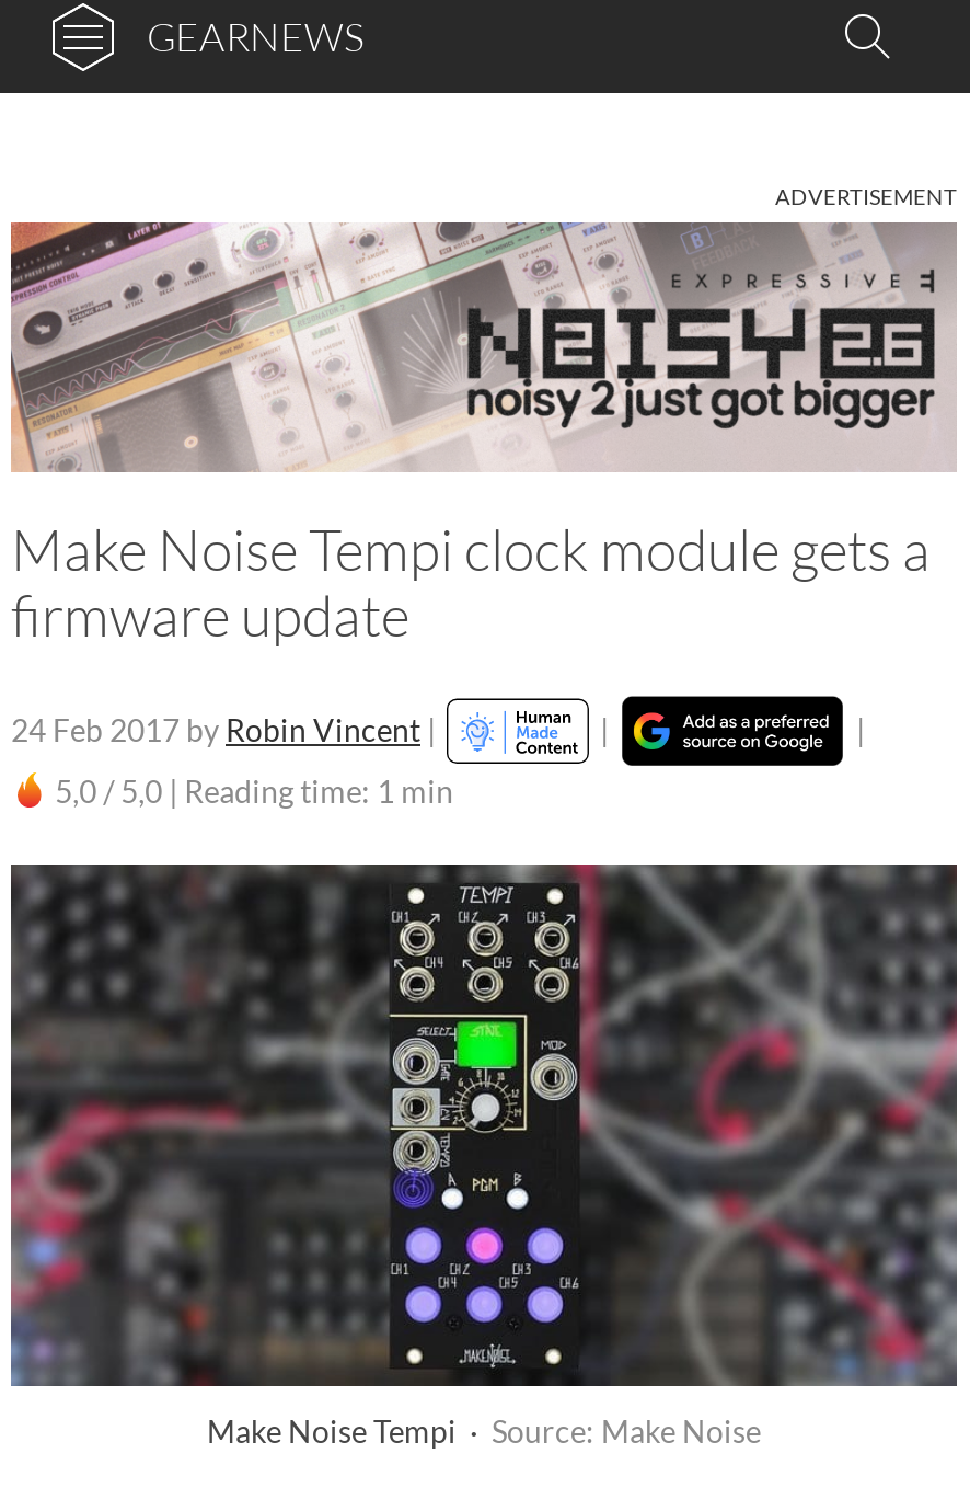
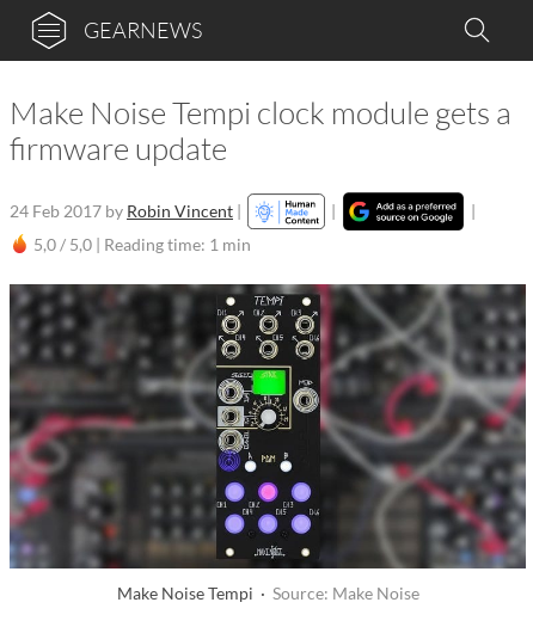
- ADVERTISEMENT

- [image]
